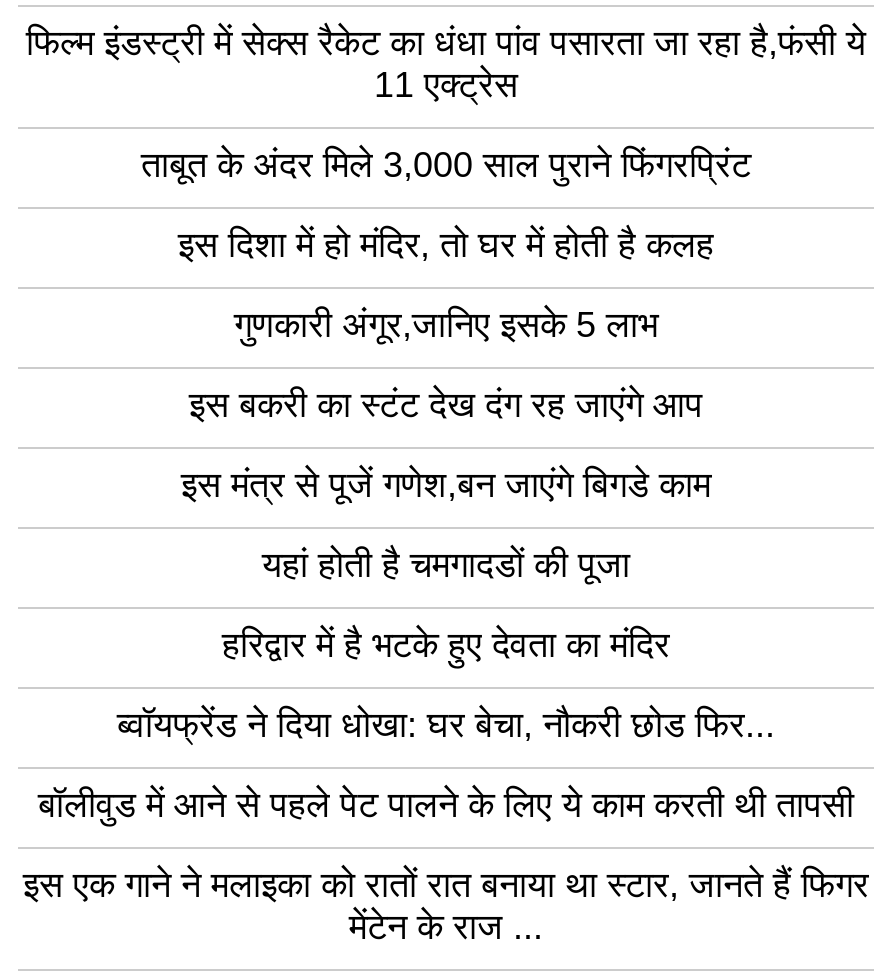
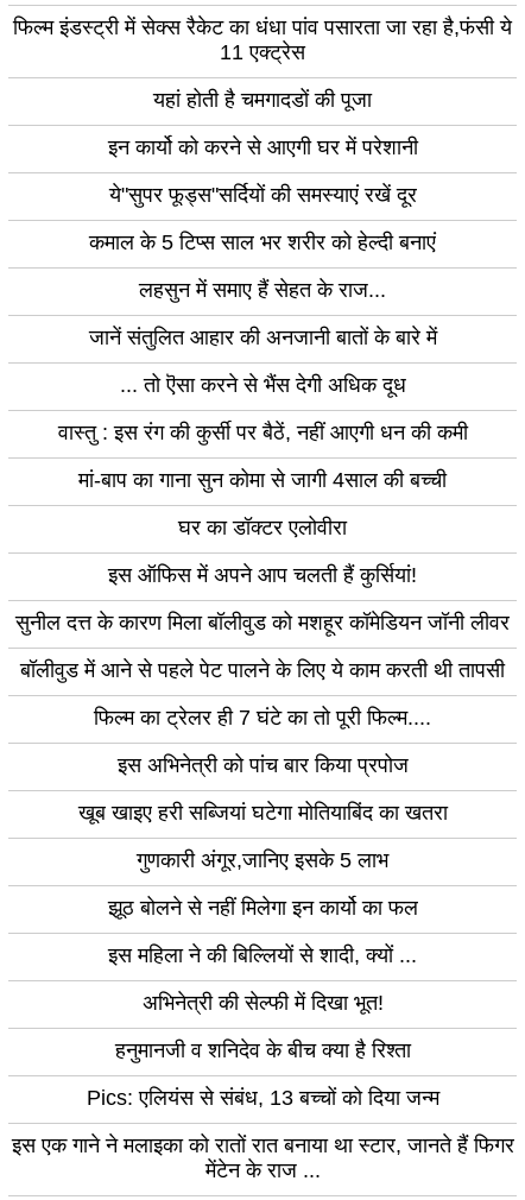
- ताबूत के अंदर मिले 3,000 साल पुराने फिंगरप्रिंट
- इस दिशा में हो मंदिर, तो घर में होती है कलह
- इस बकरी का स्टंट देख दंग रह जाएंगे आप
- इस मंत्र से पूजें गणेश,बन जाएंगे बिगडे काम

moved down: गुणकारी अंगूर,जानिए इसके 5 लाभ

moved up: यहां होती है चमगादडों की पूजा

- हरिद्वार में है भटके हुए देवता का मंदिर
- ब्वॉयफ्रेंड ने दिया धोखा: घर बेचा, नौकरी छोड फिर...
+ इन कार्यो को करने से आएगी घर में परेशानी
+ ये"सुपर फूड्स"सर्दियों की समस्याएं रखें दूर
+ कमाल के 5 टिप्स साल भर शरीर को हेल्दी बनाएं
+ लहसुन में समाए हैं सेहत के राज...
+ जानें संतुलित आहार की अनजानी बातों के बारे में
+ ... तो ऎसा करने से भैंस देगी अधिक दूध
+ वास्तु : इस रंग की कुर्सी पर बैठें, नहीं आएगी धन की कमी
+ मां-बाप का गाना सुन कोमा से जागी 4साल की बच्ची
+ घर का डॉक्टर एलोवीरा
+ इस ऑफिस में अपने आप चलती हैं कुर्सियां!
+ सुनील दत्त के कारण मिला बॉलीवुड को मशहूर कॉमेडियन जॉनी लीवर

+ फिल्म का ट्रेलर ही 7 घंटे का तो पूरी फिल्म....
+ इस अभिनेत्री को पांच बार किया प्रपोज
+ खूब खाइए हरी सब्जियां घटेगा मोतियाबिंद का खतरा
+ झूठ बोलने से नहीं मिलेगा इन कार्यो का फल
+ इस महिला ने की बिल्लियों से शादी, क्यों ...
+ अभिनेत्री की सेल्फी में दिखा भूत!
+ हनुमानजी व शनिदेव के बीच क्या है रिश्ता
+ Pics: एलियंस से संबंध, 13 बच्चों को दिया जन्म
